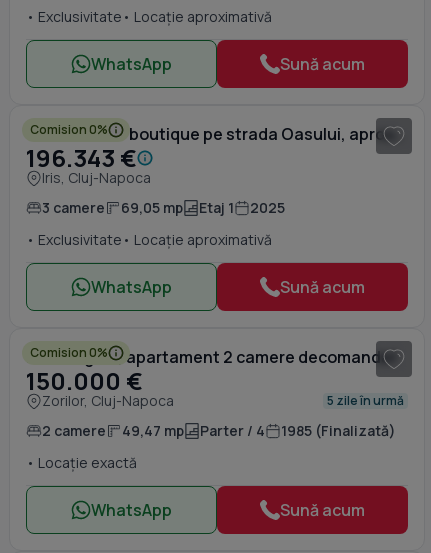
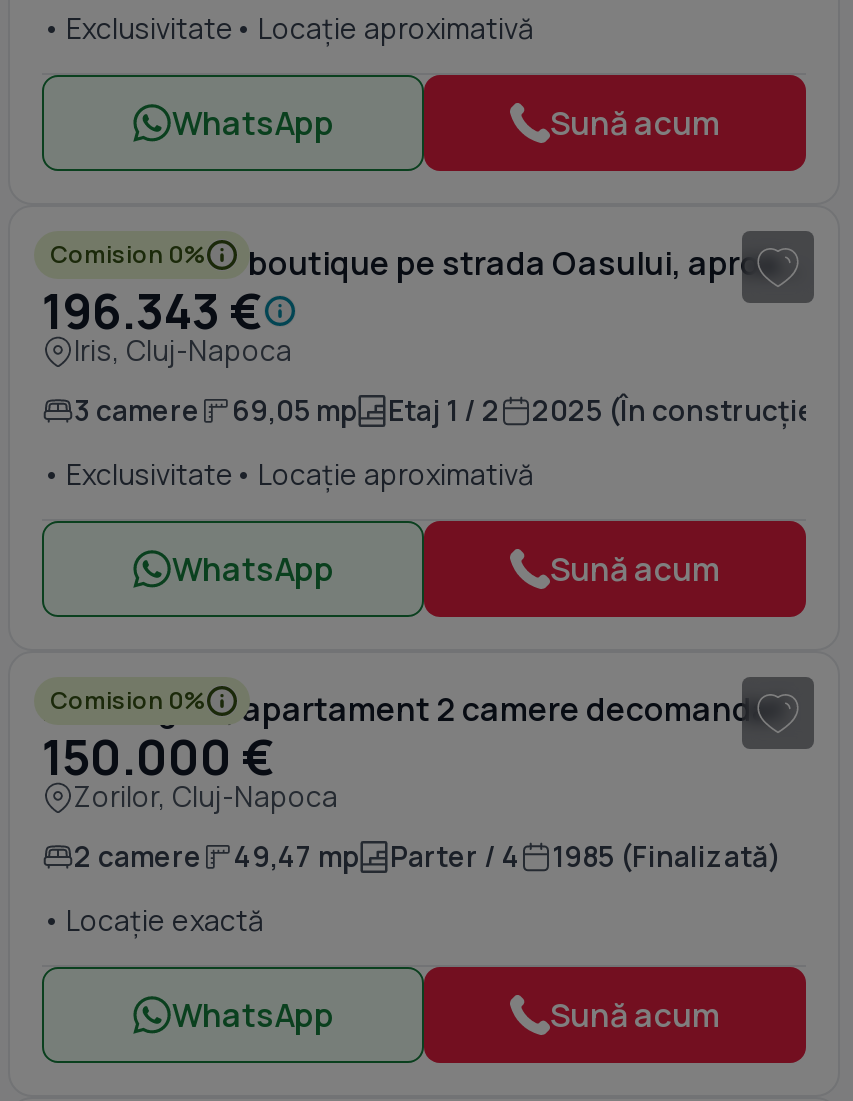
- Etaj 1
- 2025
+ Etaj 1 / 2
+ 2025 (În construcție)

- 5 zile în urmă
